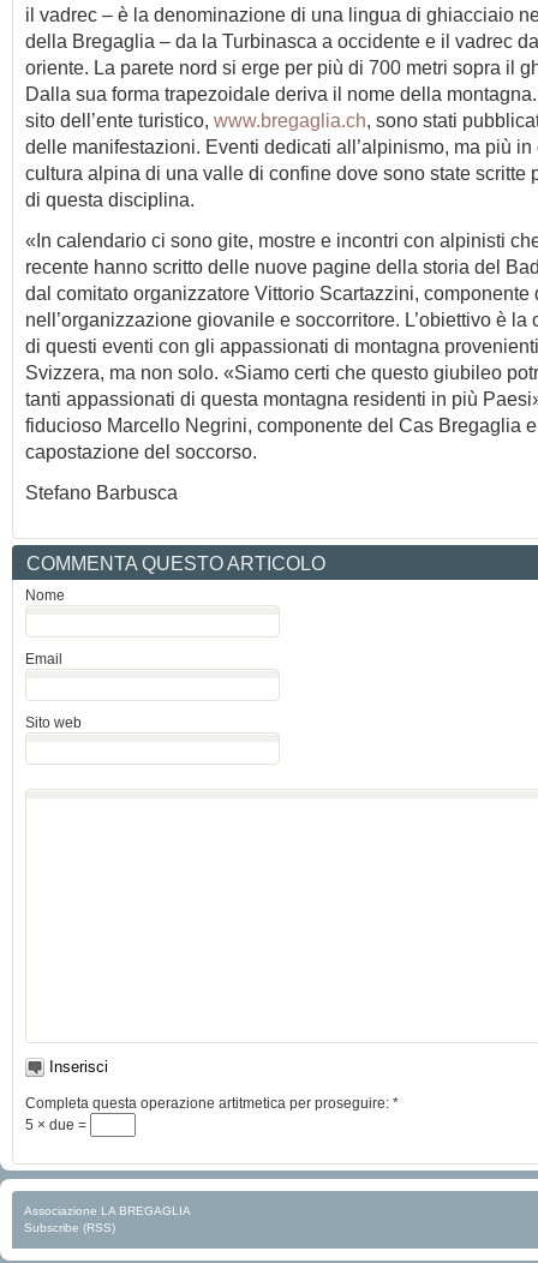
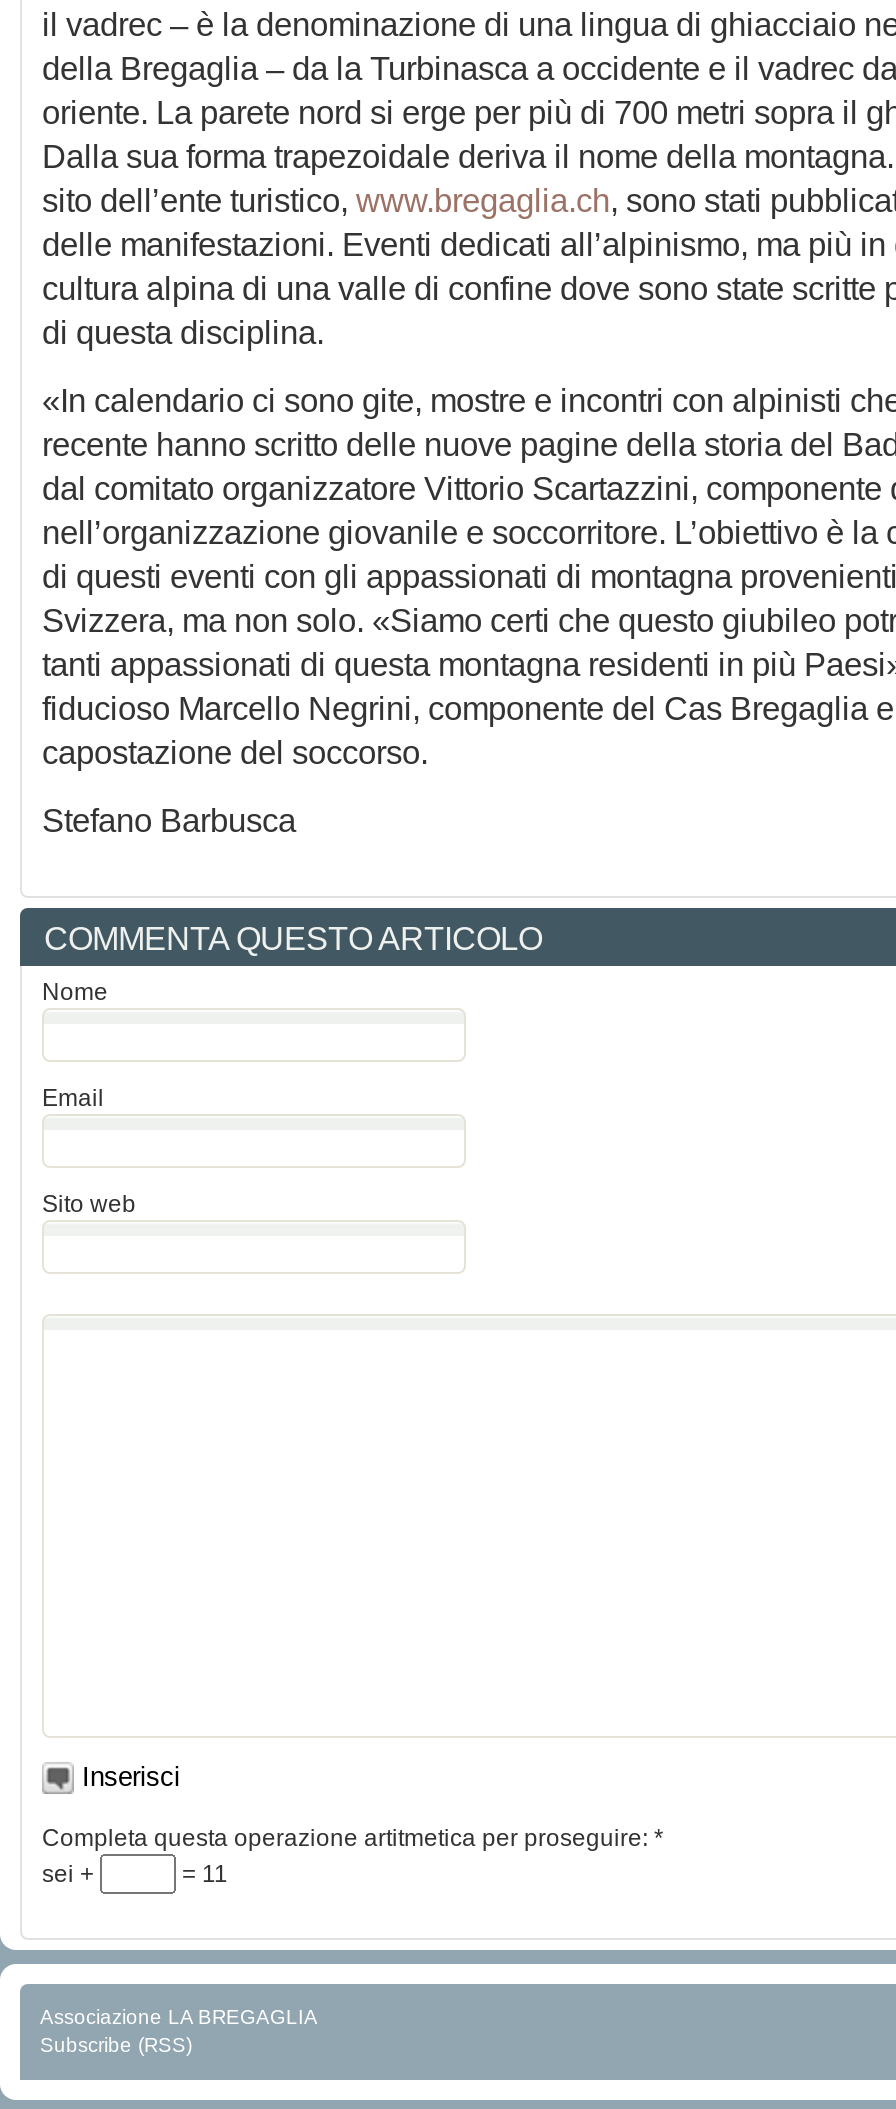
- 5 × due =
+ sei +
+ = 11
